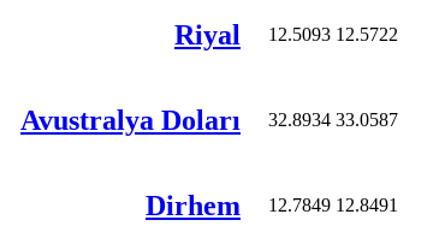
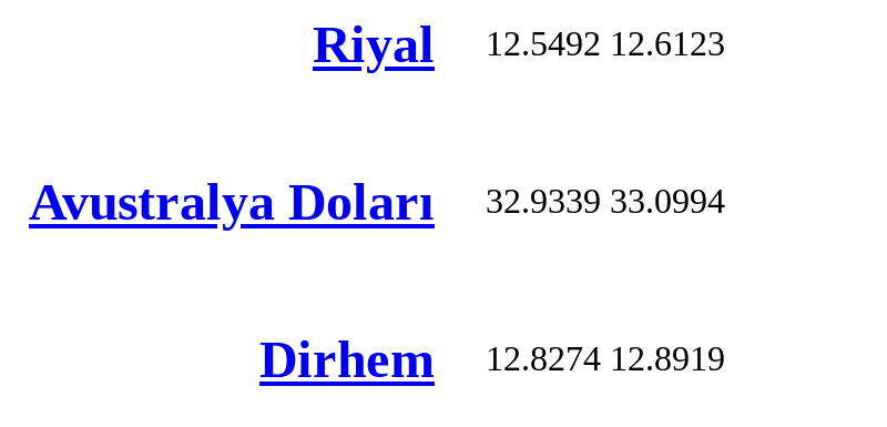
- Riyal 12.5093 12.5722
+ Riyal 12.5492 12.6123

- Avustralya Doları 32.8934 33.0587
+ Avustralya Doları 32.9339 33.0994

- Dirhem 12.7849 12.8491
+ Dirhem 12.8274 12.8919
